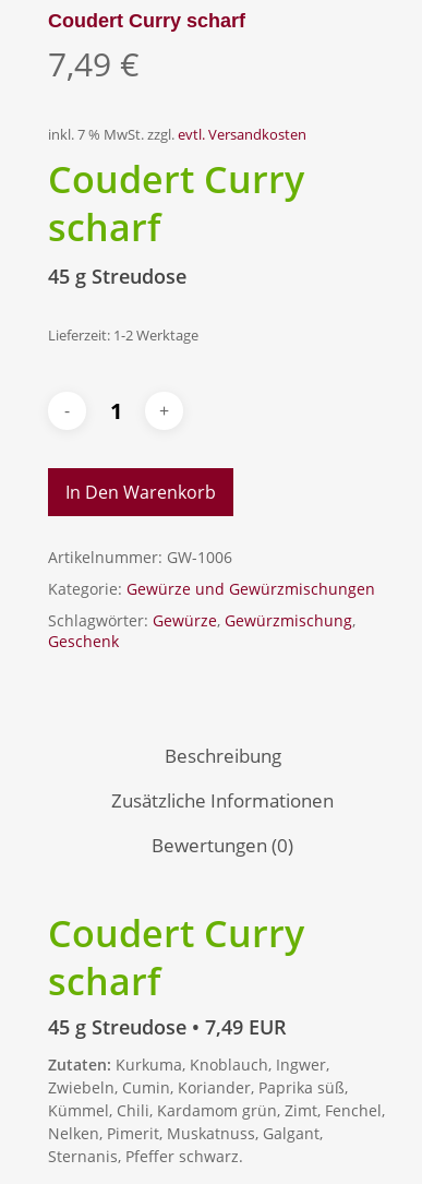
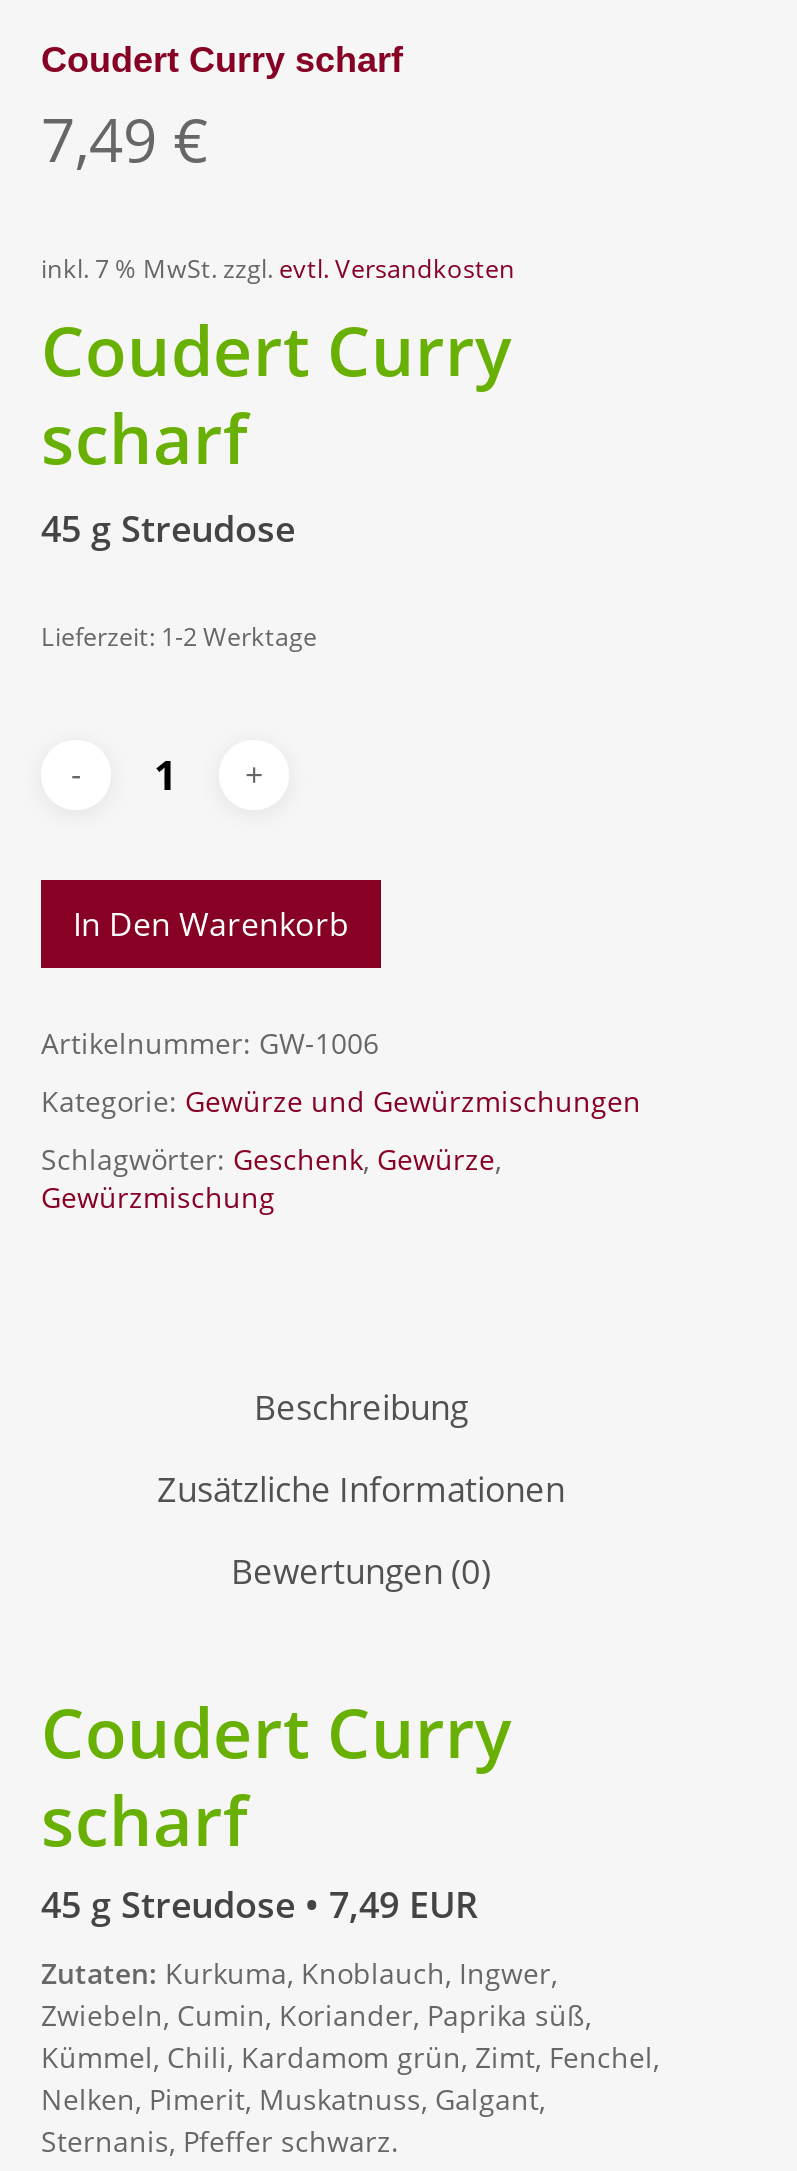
- Schlagwörter: Gewürze, Gewürzmischung,
- Geschenk
+ Schlagwörter: Geschenk, Gewürze,
+ Gewürzmischung
